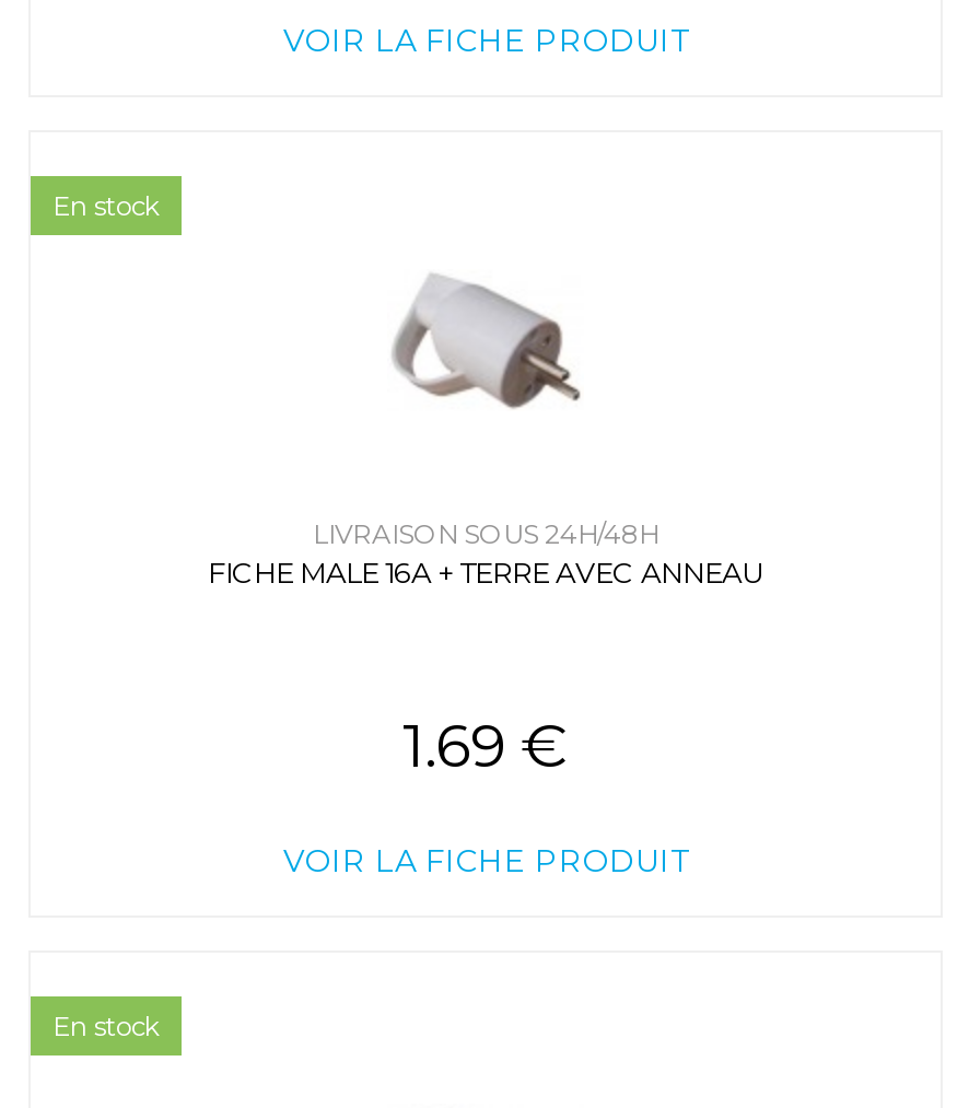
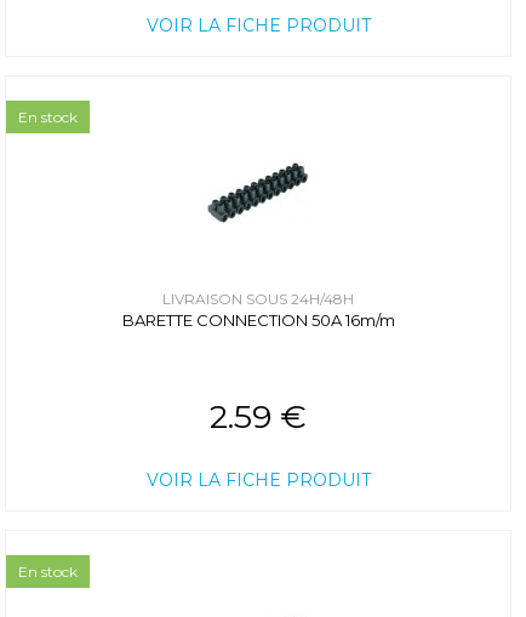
- [image]
+ [image]

- FICHE MALE 16A + TERRE AVEC ANNEAU
+ BARETTE CONNECTION 50A 16m/m

- 1.69 €
+ 2.59 €
